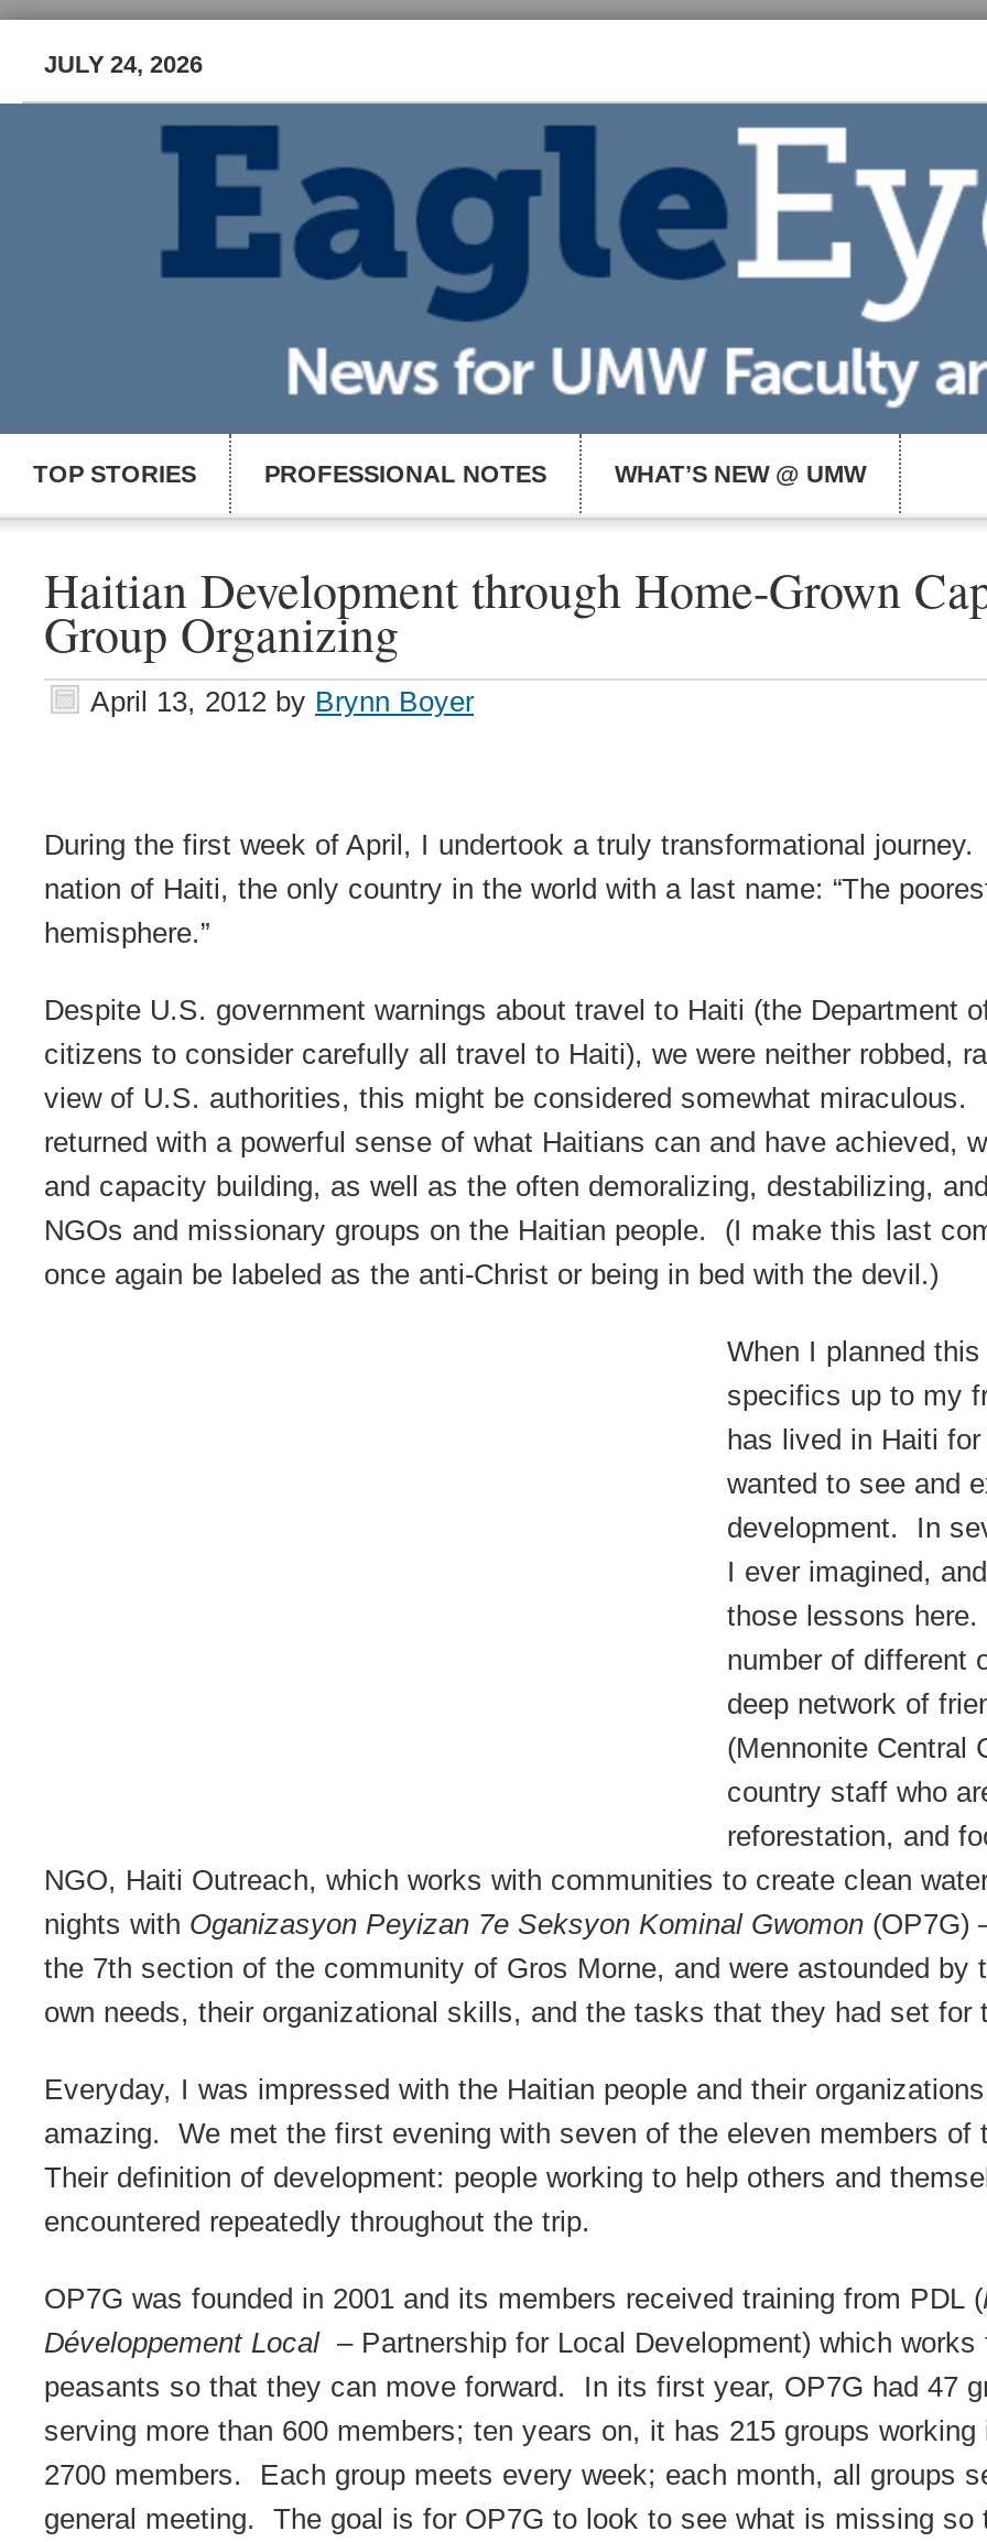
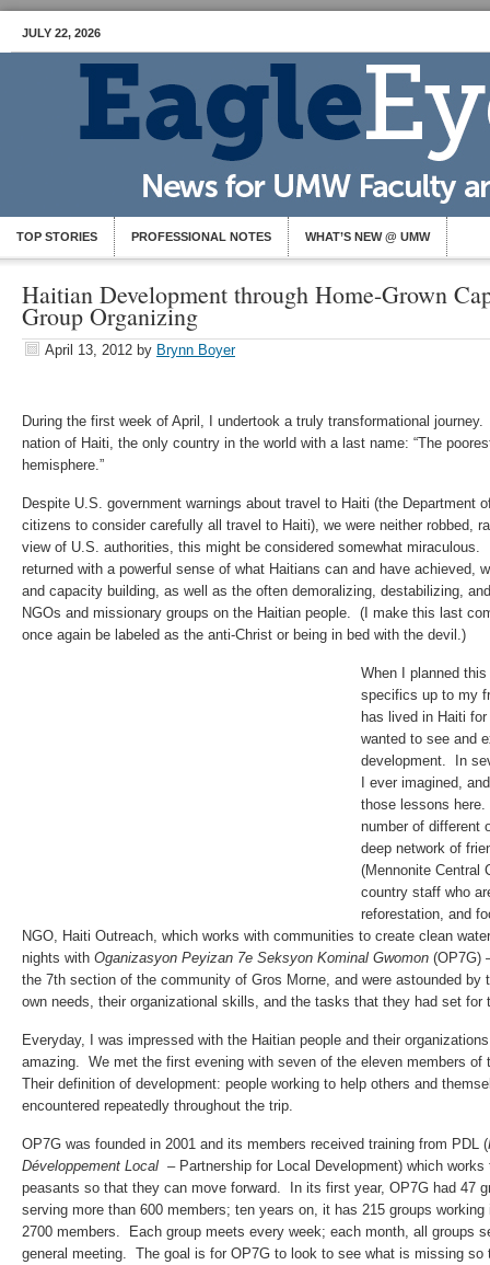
- JULY 24, 2026
+ JULY 22, 2026
